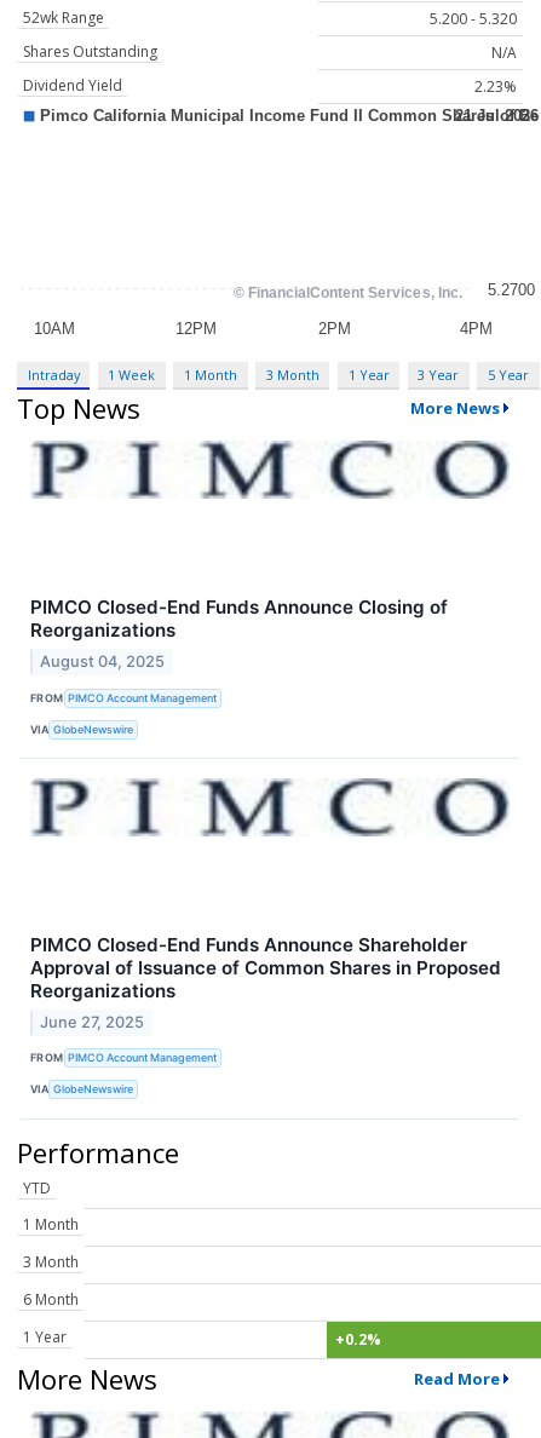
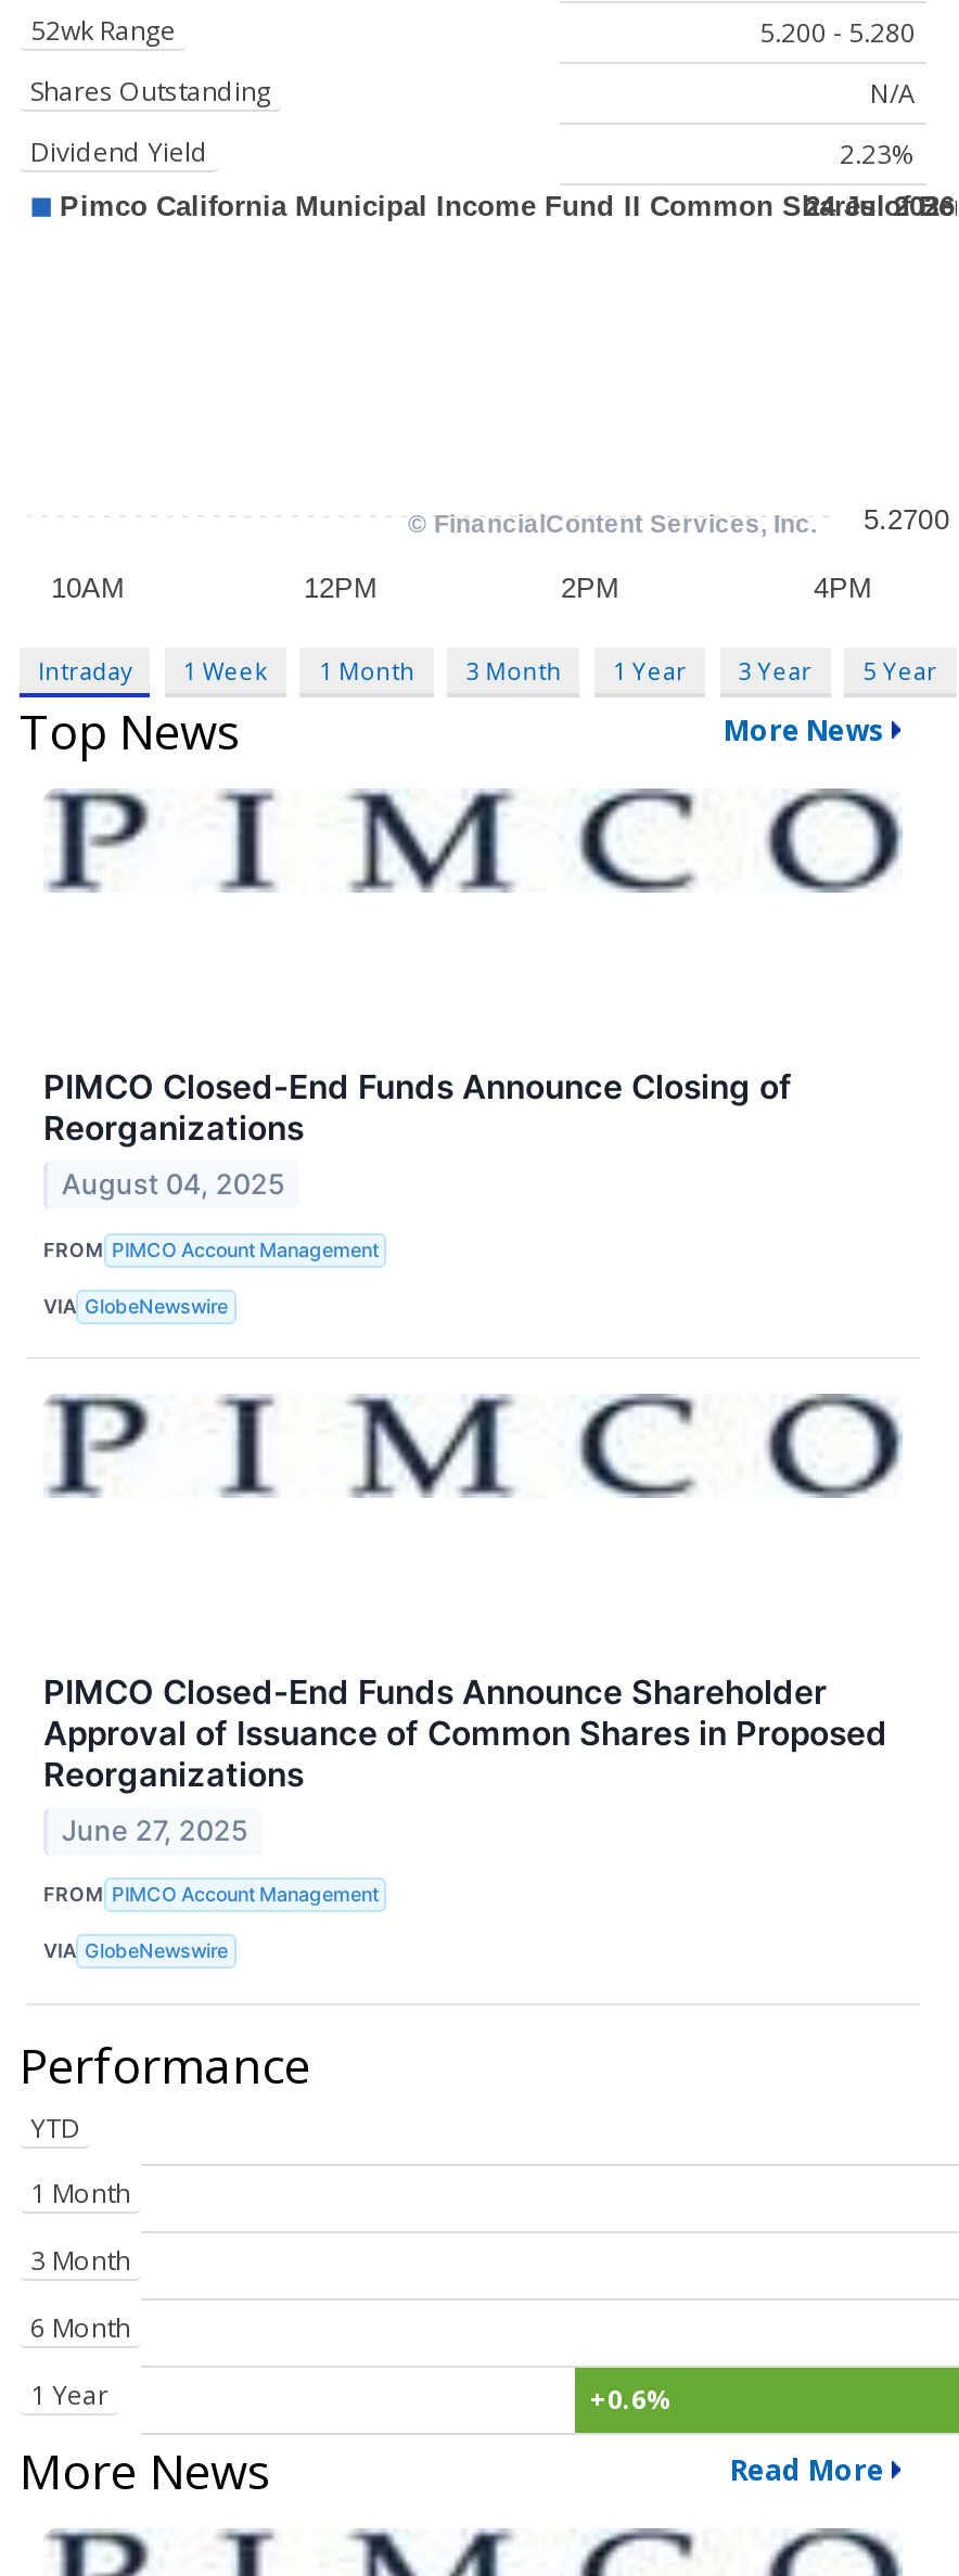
- 5.200 - 5.320
+ 5.200 - 5.280

- +0.2%
+ +0.6%
